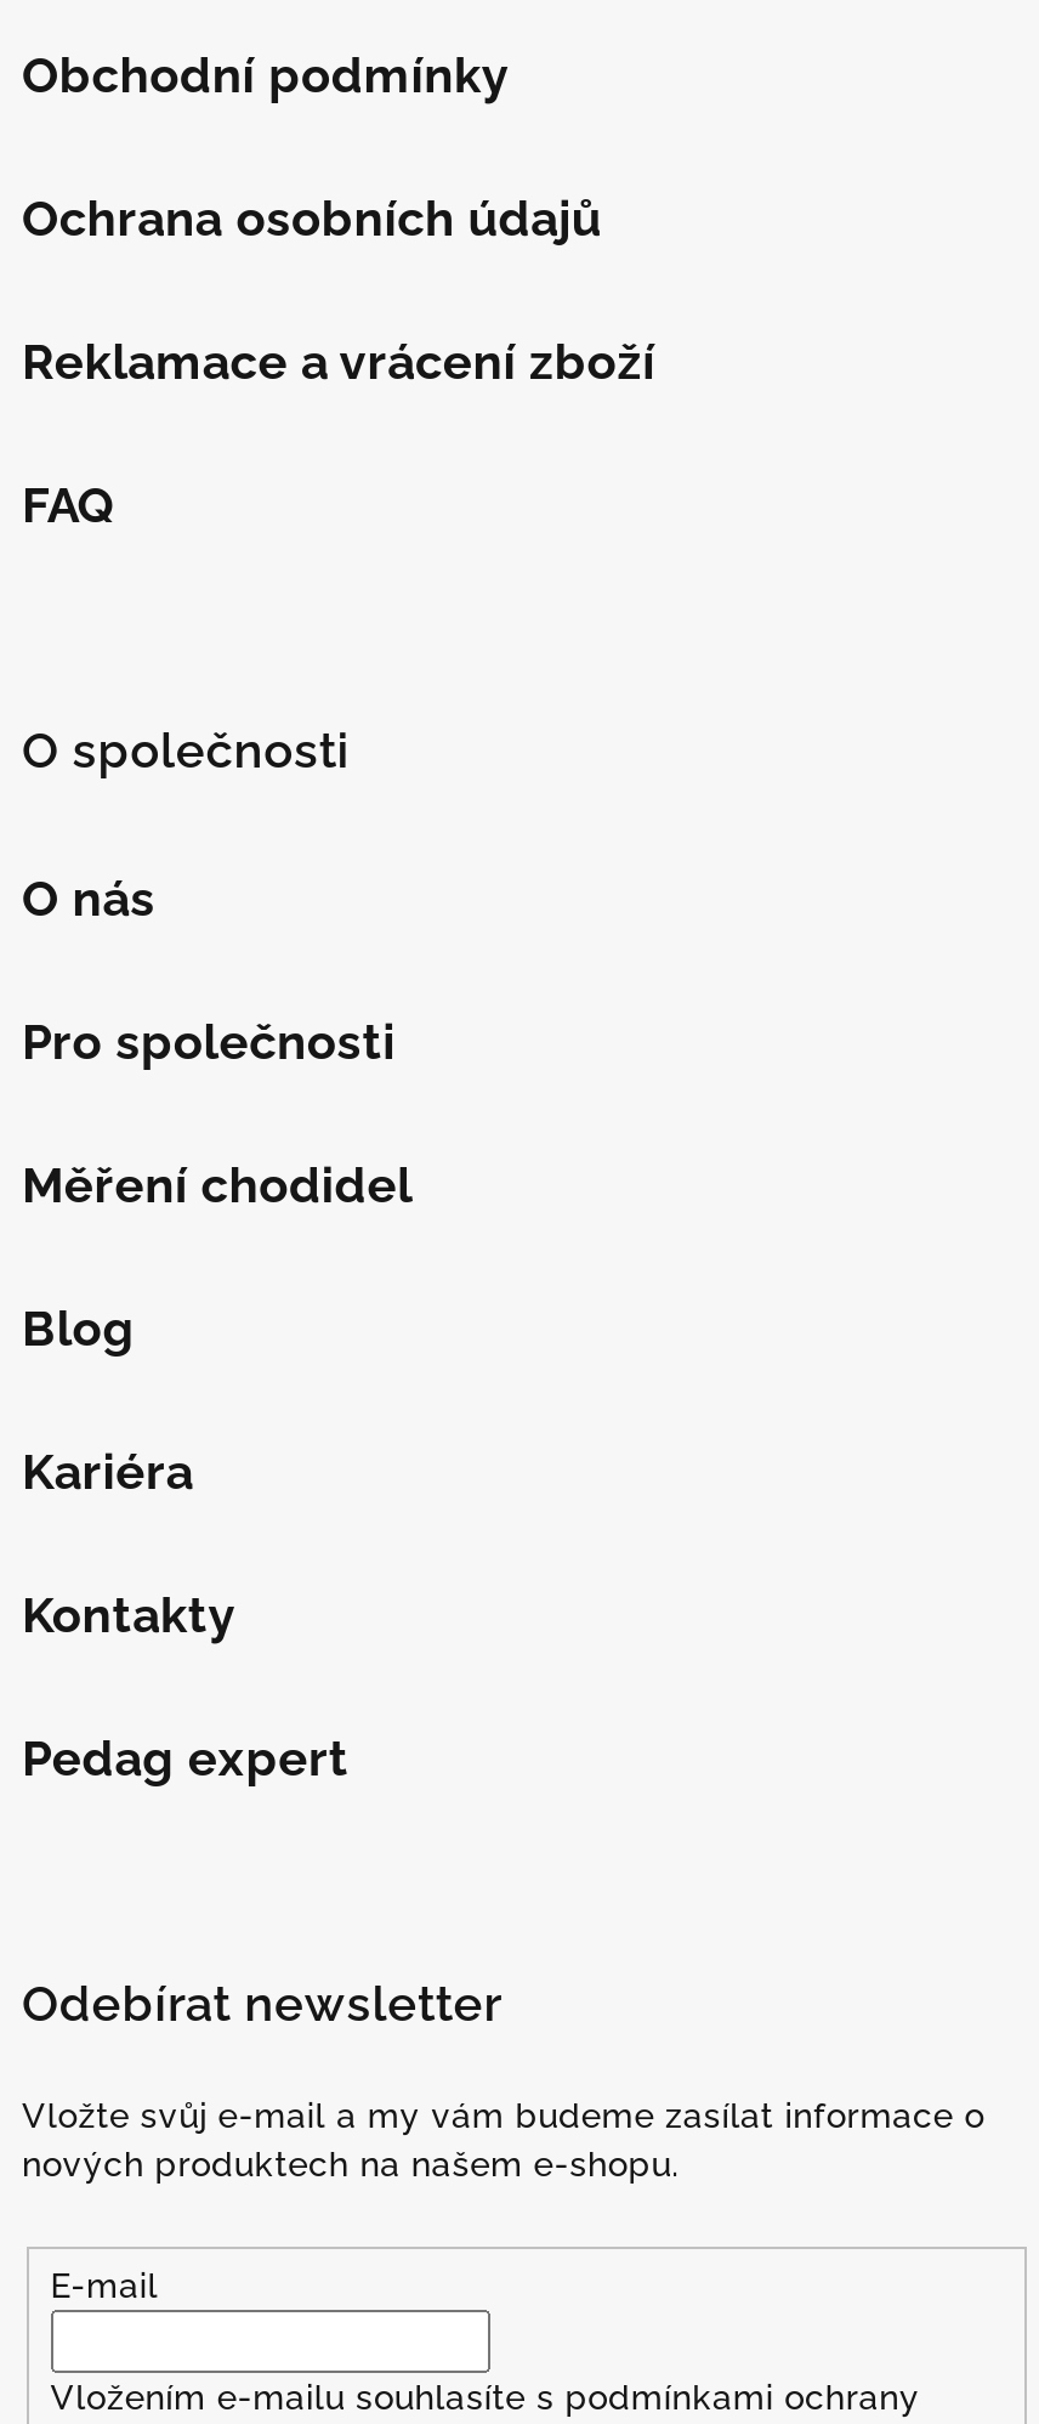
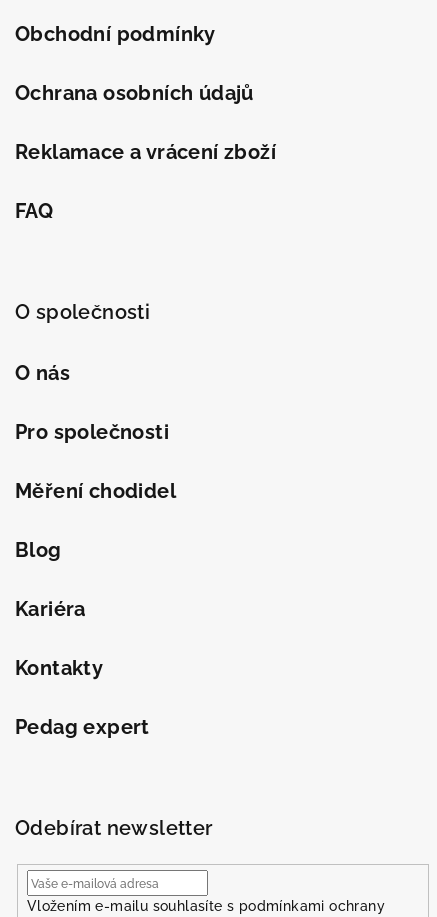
- Vložte svůj e-mail a my vám budeme zasílat informace o
- nových produktech na našem e-shopu.
- E-mail
